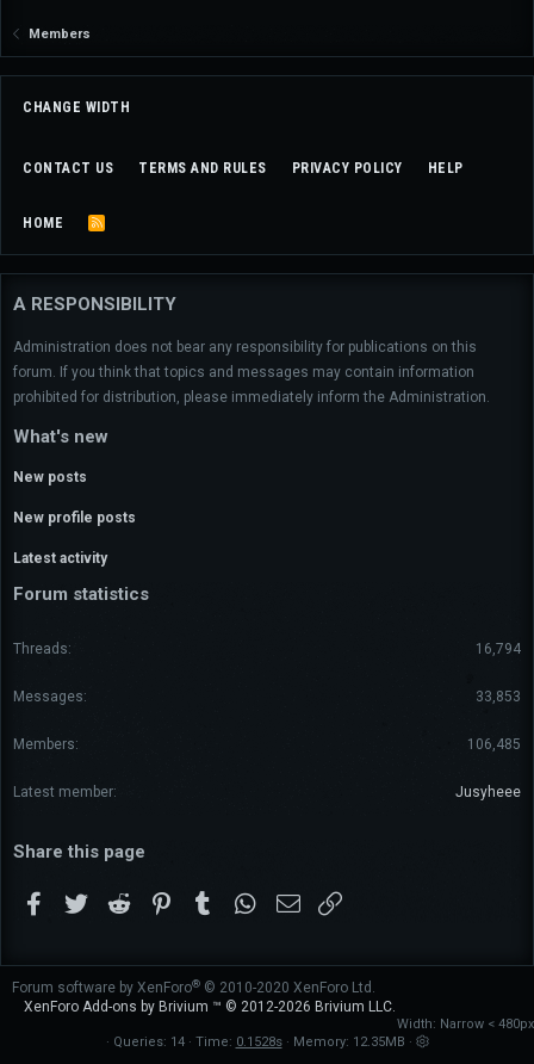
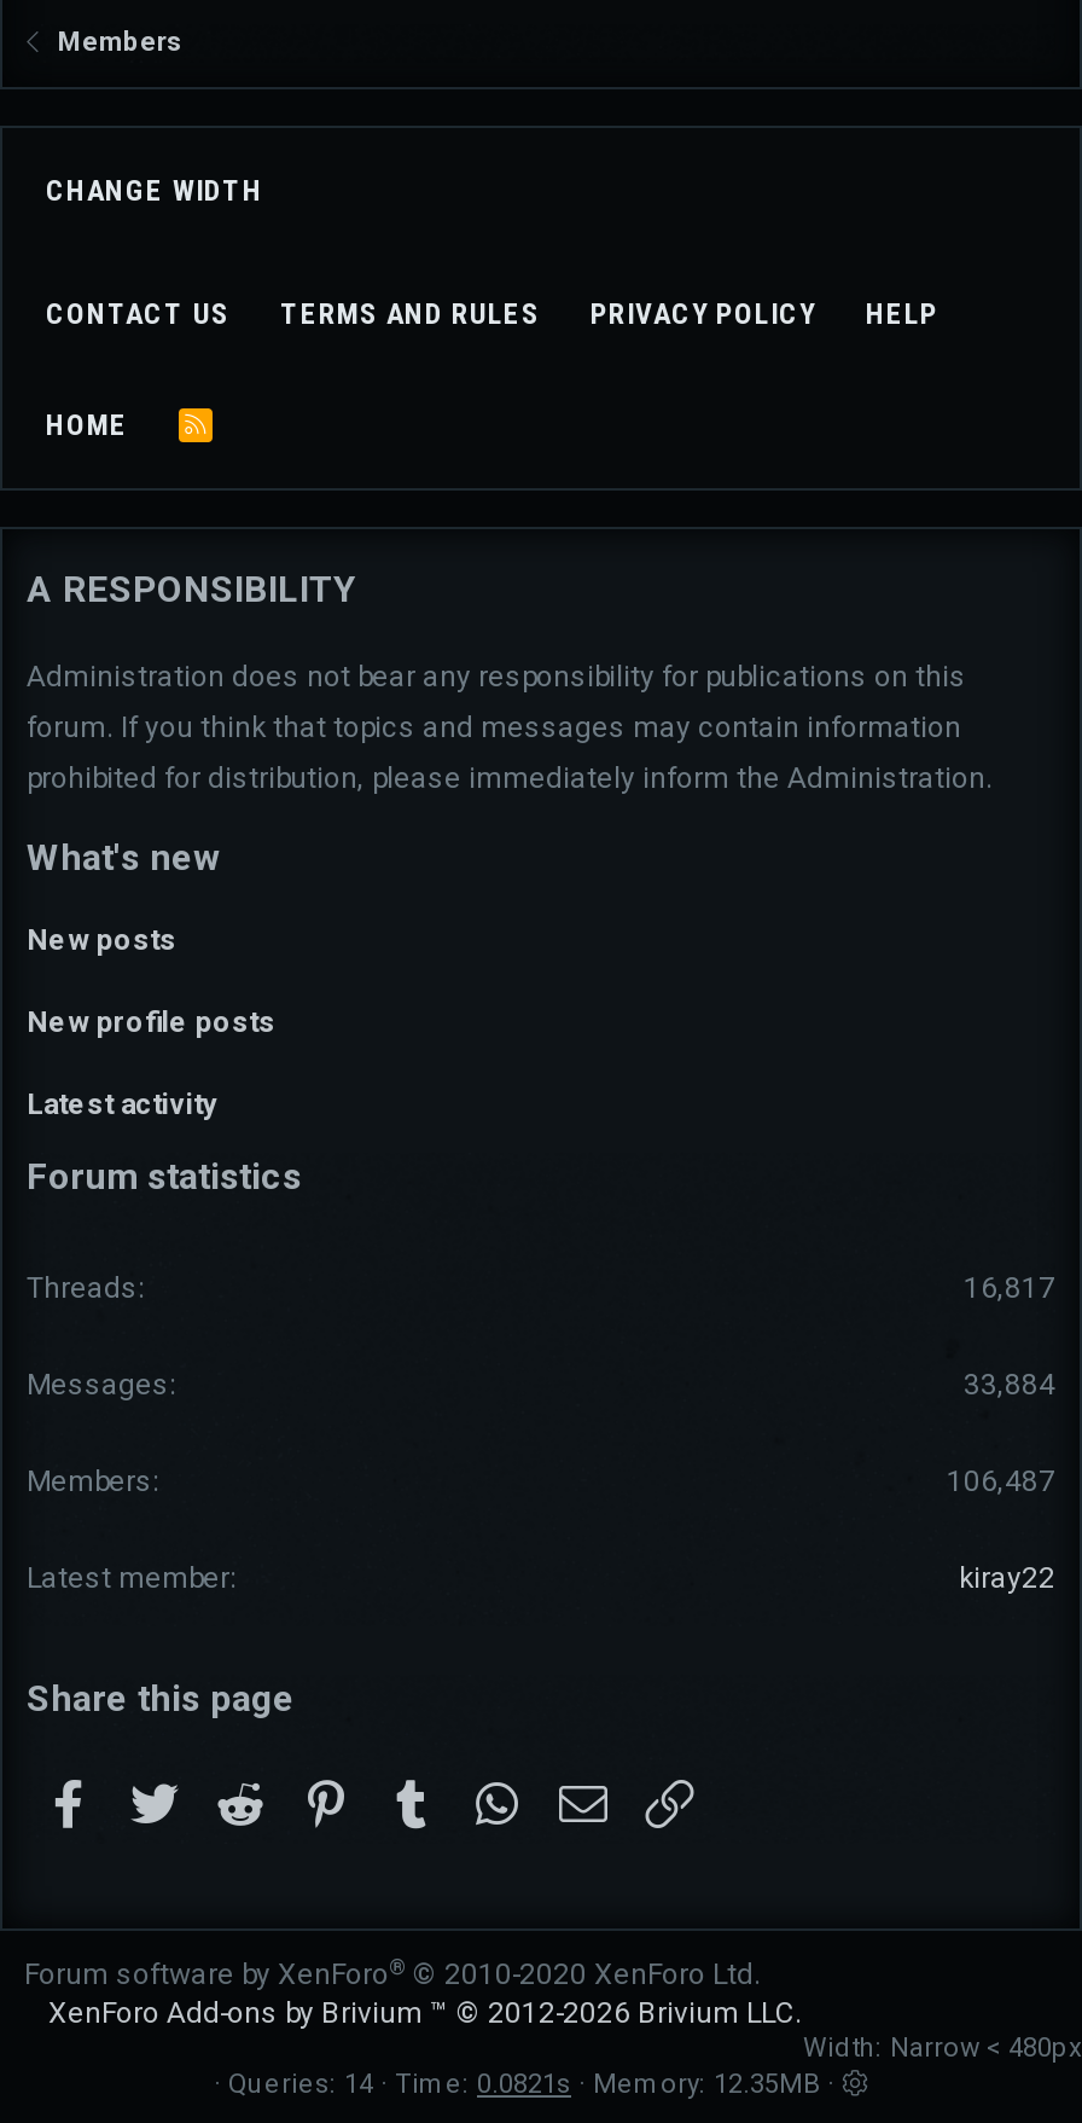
- 16,794
+ 16,817

- 33,853
+ 33,884

- 106,485
+ 106,487

- Jusyheee
+ kiray22

- Queries 14 Time 0.1528s Memory 12.35MB
+ Queries 14 Time 0.0821s Memory 12.35MB
